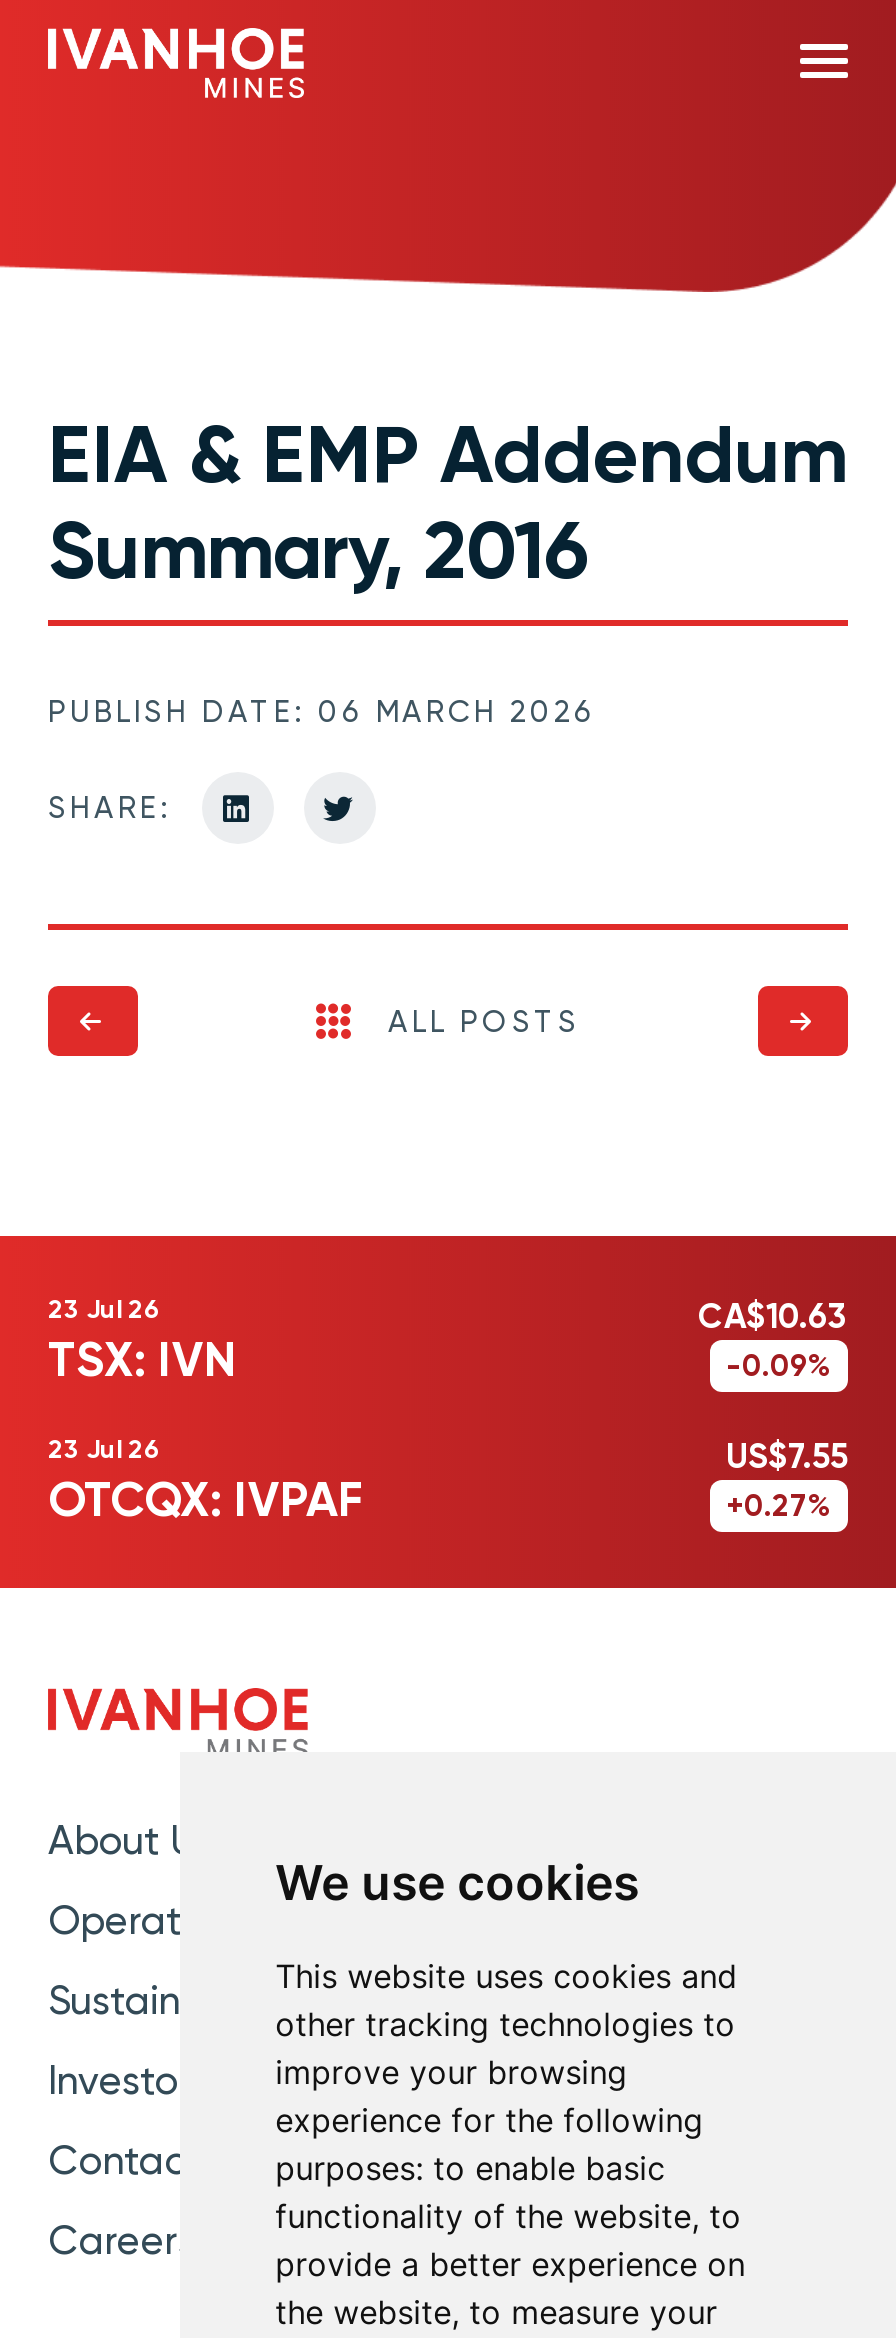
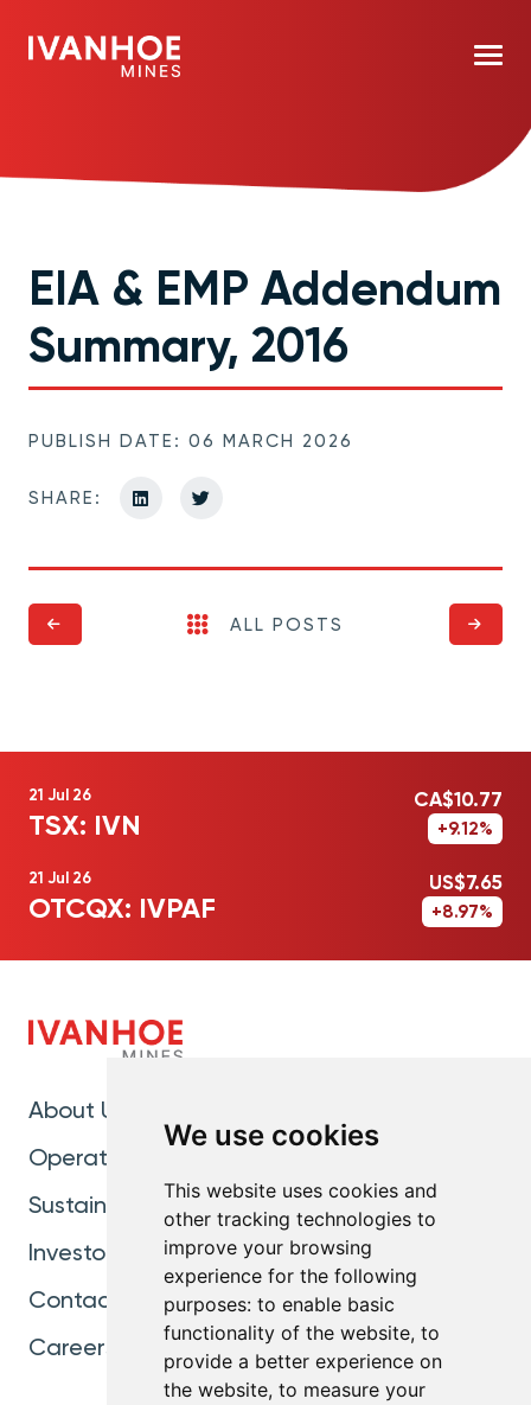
- 23 Jul 26
+ 21 Jul 26

- CA$10.63
- -0.09%
+ CA$10.77
+ +9.12%

- 23 Jul 26
+ 21 Jul 26

- US$7.55
- +0.27%
+ US$7.65
+ +8.97%
